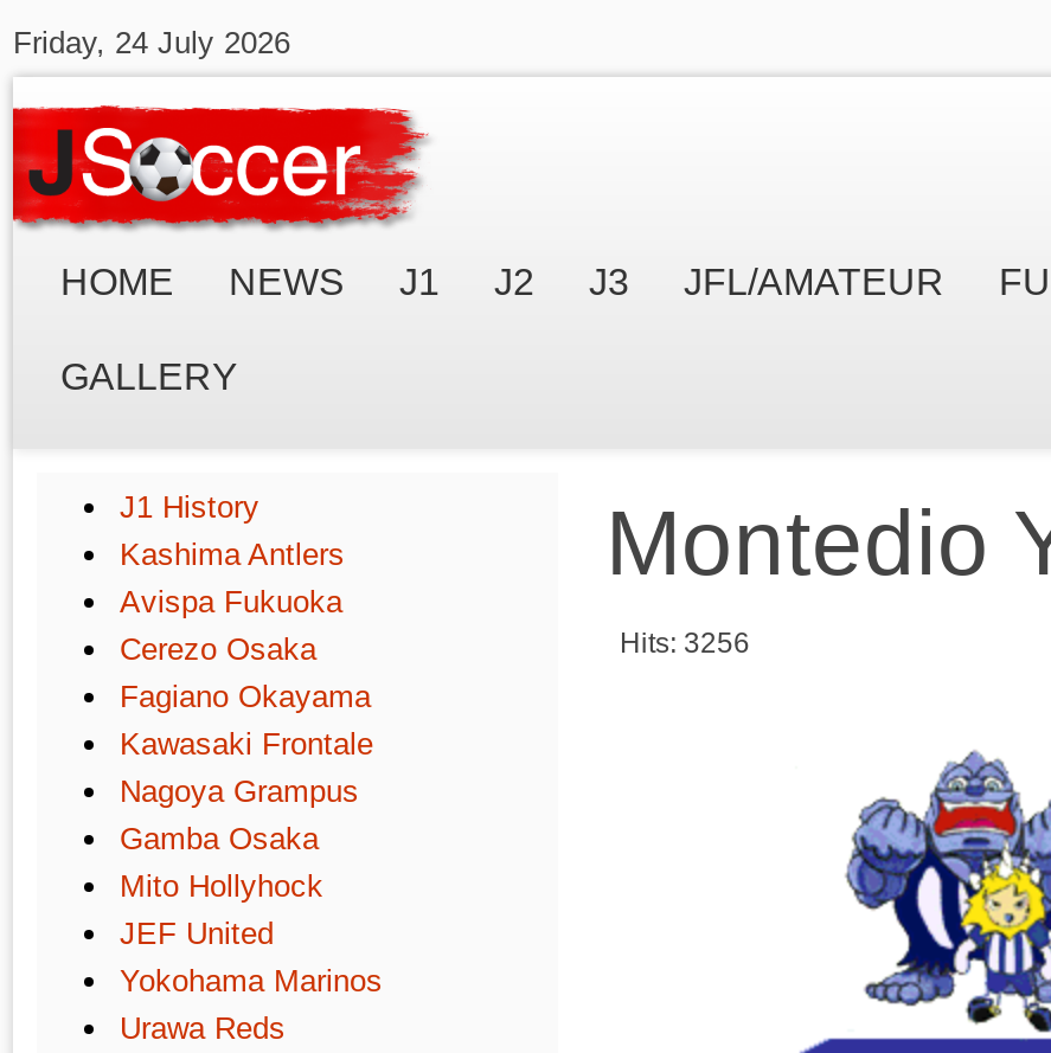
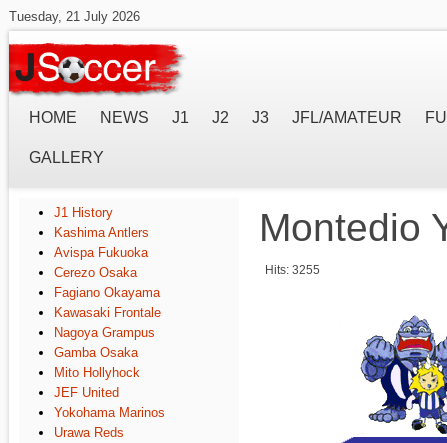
- Friday, 24 July 2026
+ Tuesday, 21 July 2026

- Hits: 3256
+ Hits: 3255
